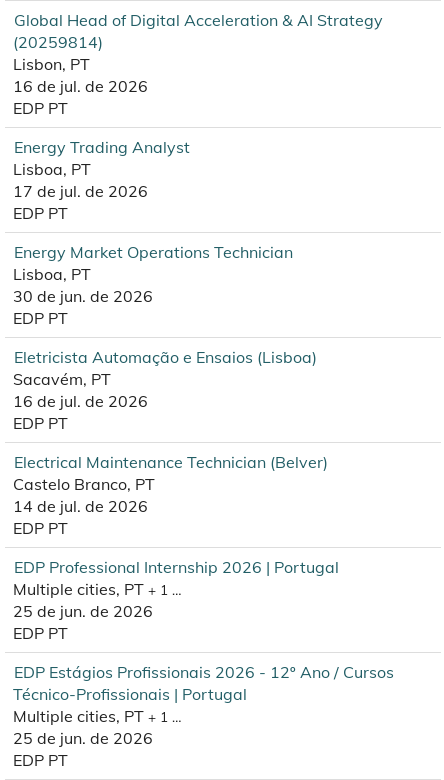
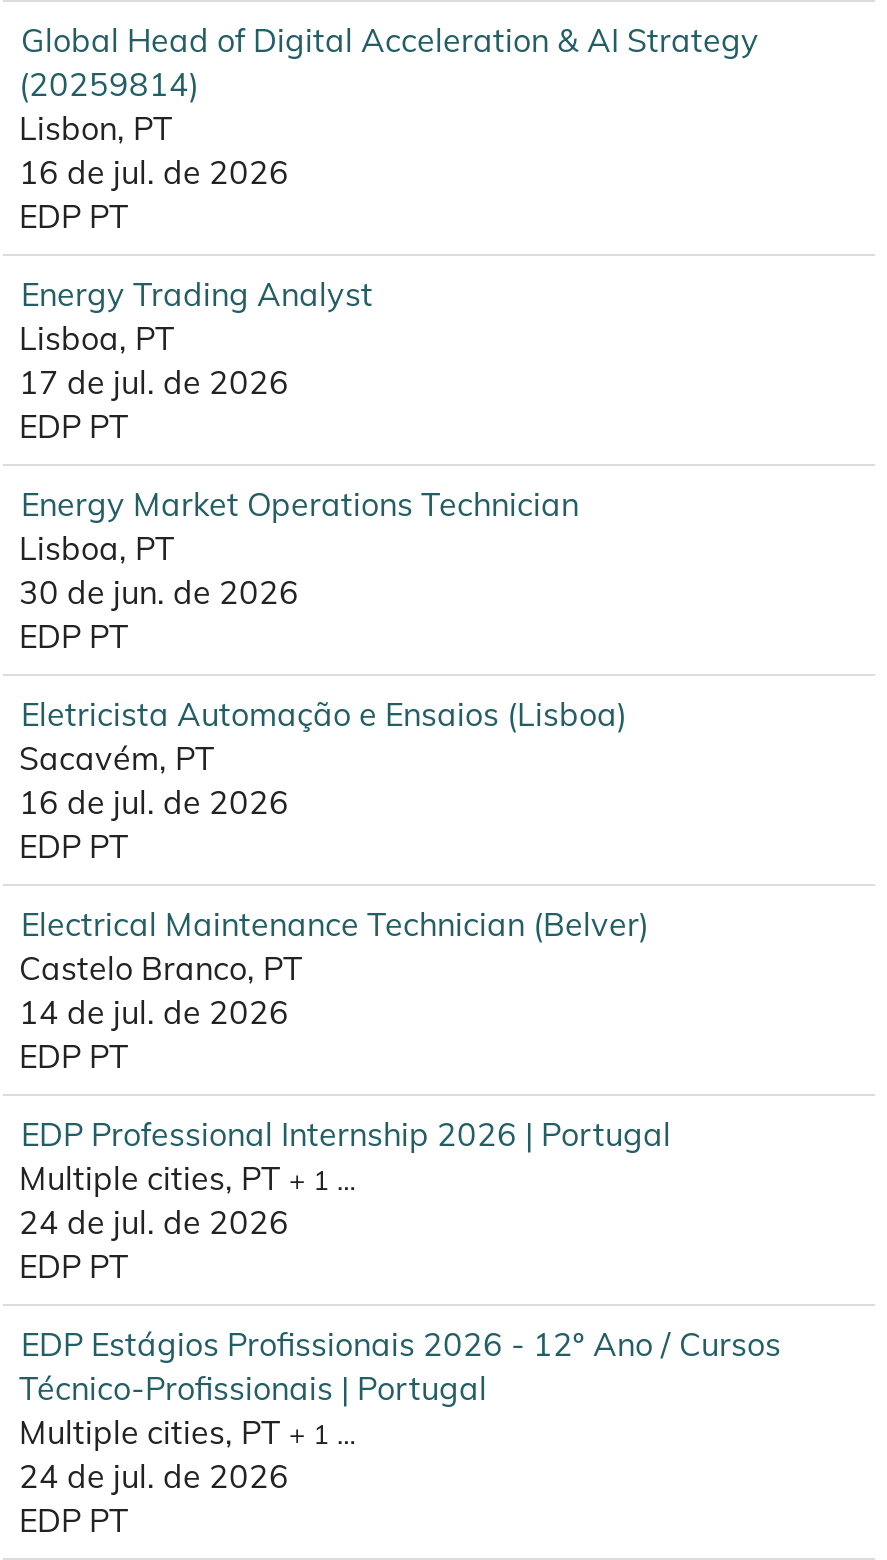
- 25 de jun. de 2026
+ 24 de jul. de 2026

- 25 de jun. de 2026
+ 24 de jul. de 2026
